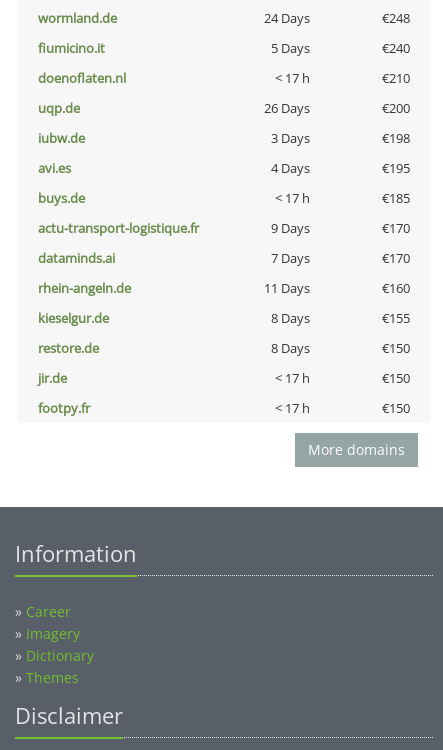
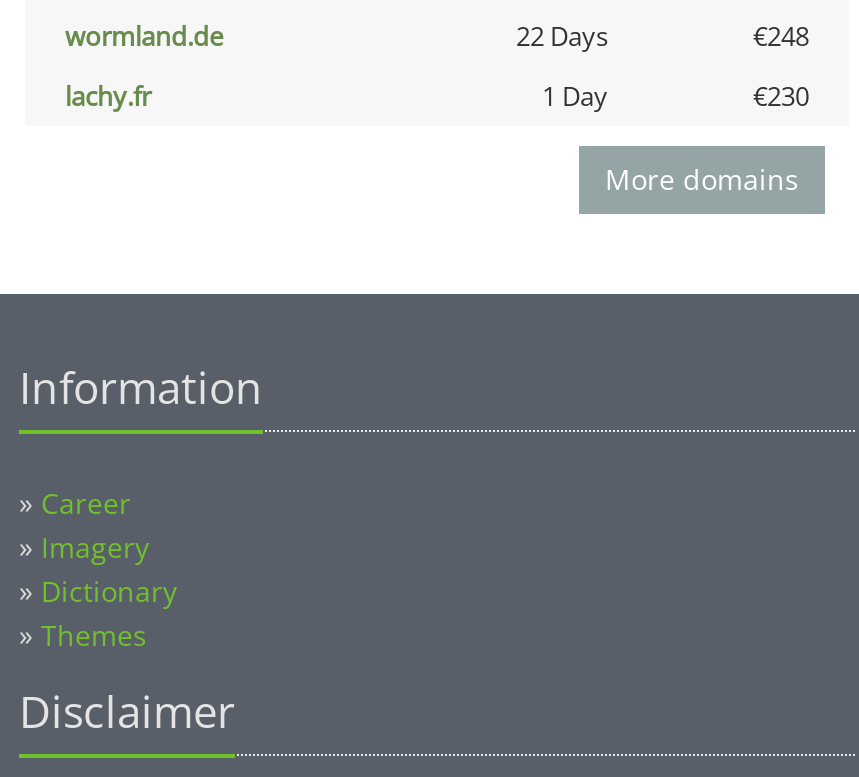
- 24 Days
+ 22 Days

- fiumicino.it
- 5 Days
- €240
- doenoflaten.nl
- < 17 h
- €210
- uqp.de
- 26 Days
- €200
- iubw.de
- 3 Days
- €198
- avi.es
- 4 Days
- €195
- buys.de
- < 17 h
- €185
- actu-transport-logistique.fr
- 9 Days
- €170
- dataminds.ai
- 7 Days
- €170
- rhein-angeln.de
- 11 Days
- €160
- kieselgur.de
- 8 Days
- €155
- restore.de
- 8 Days
- €150
- jir.de
- < 17 h
- €150
- footpy.fr
- < 17 h
- €150
+ lachy.fr
+ 1 Day
+ €230
